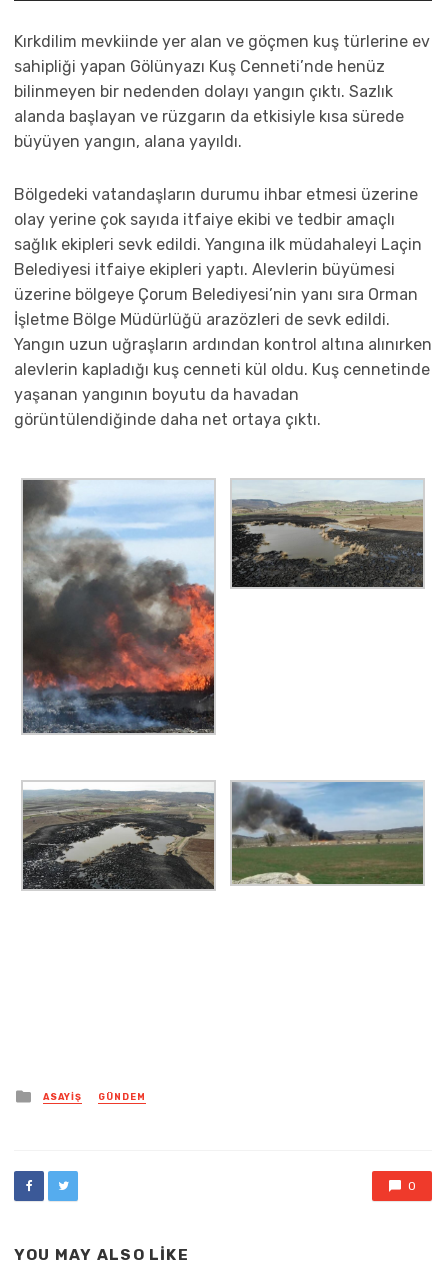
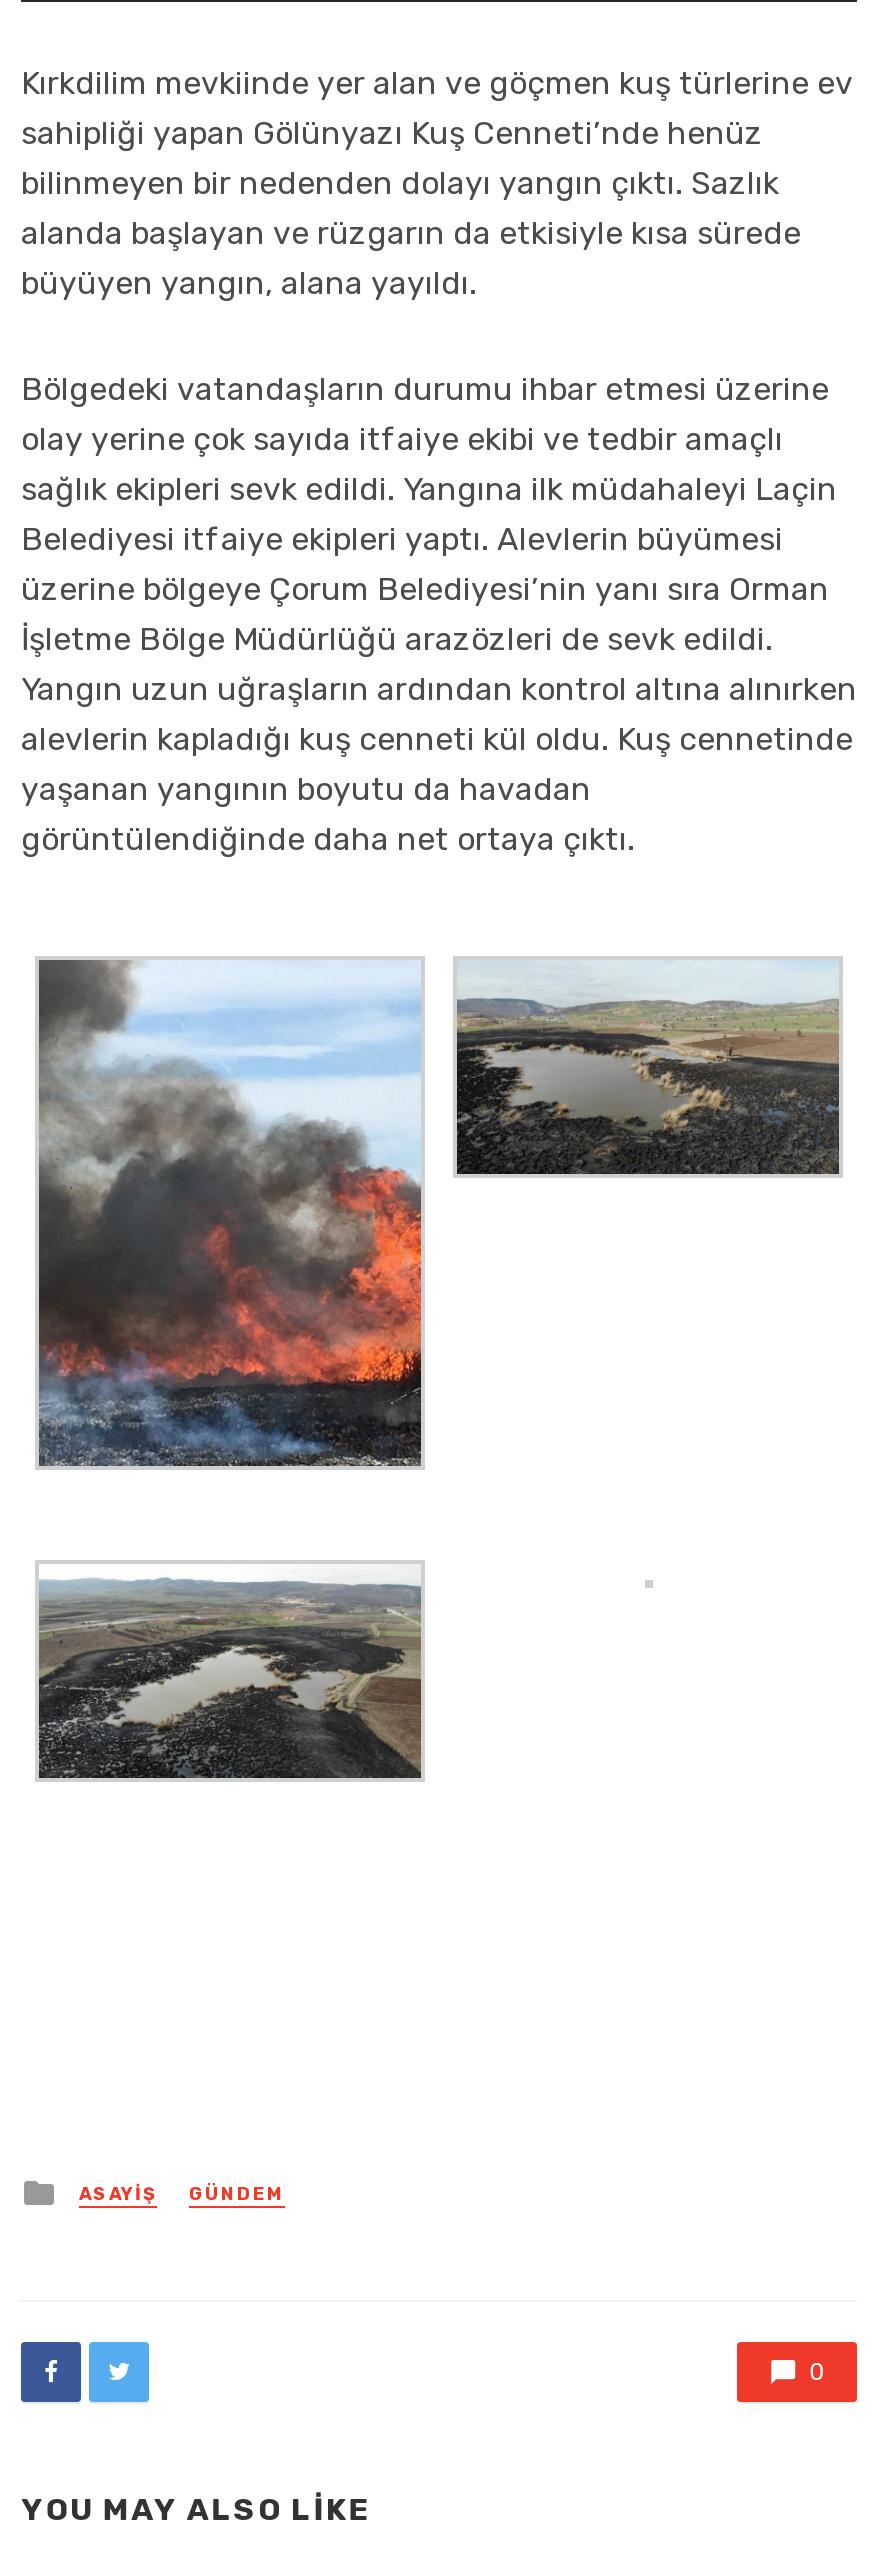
- [image]
